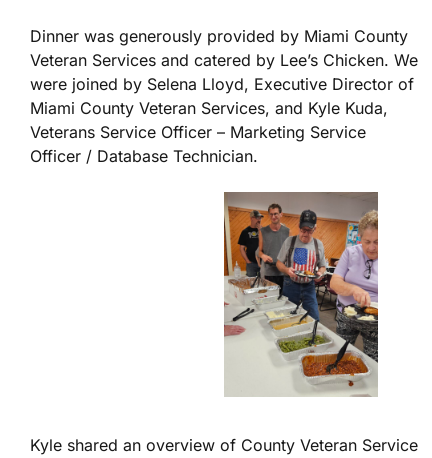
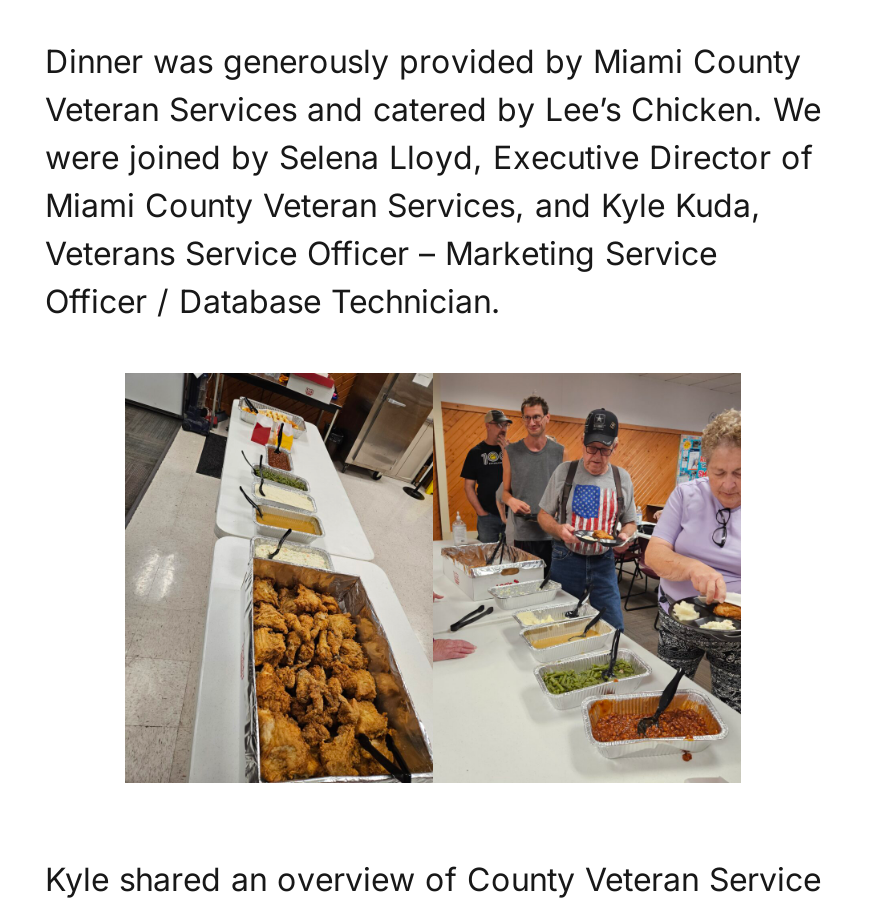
+ [image]
